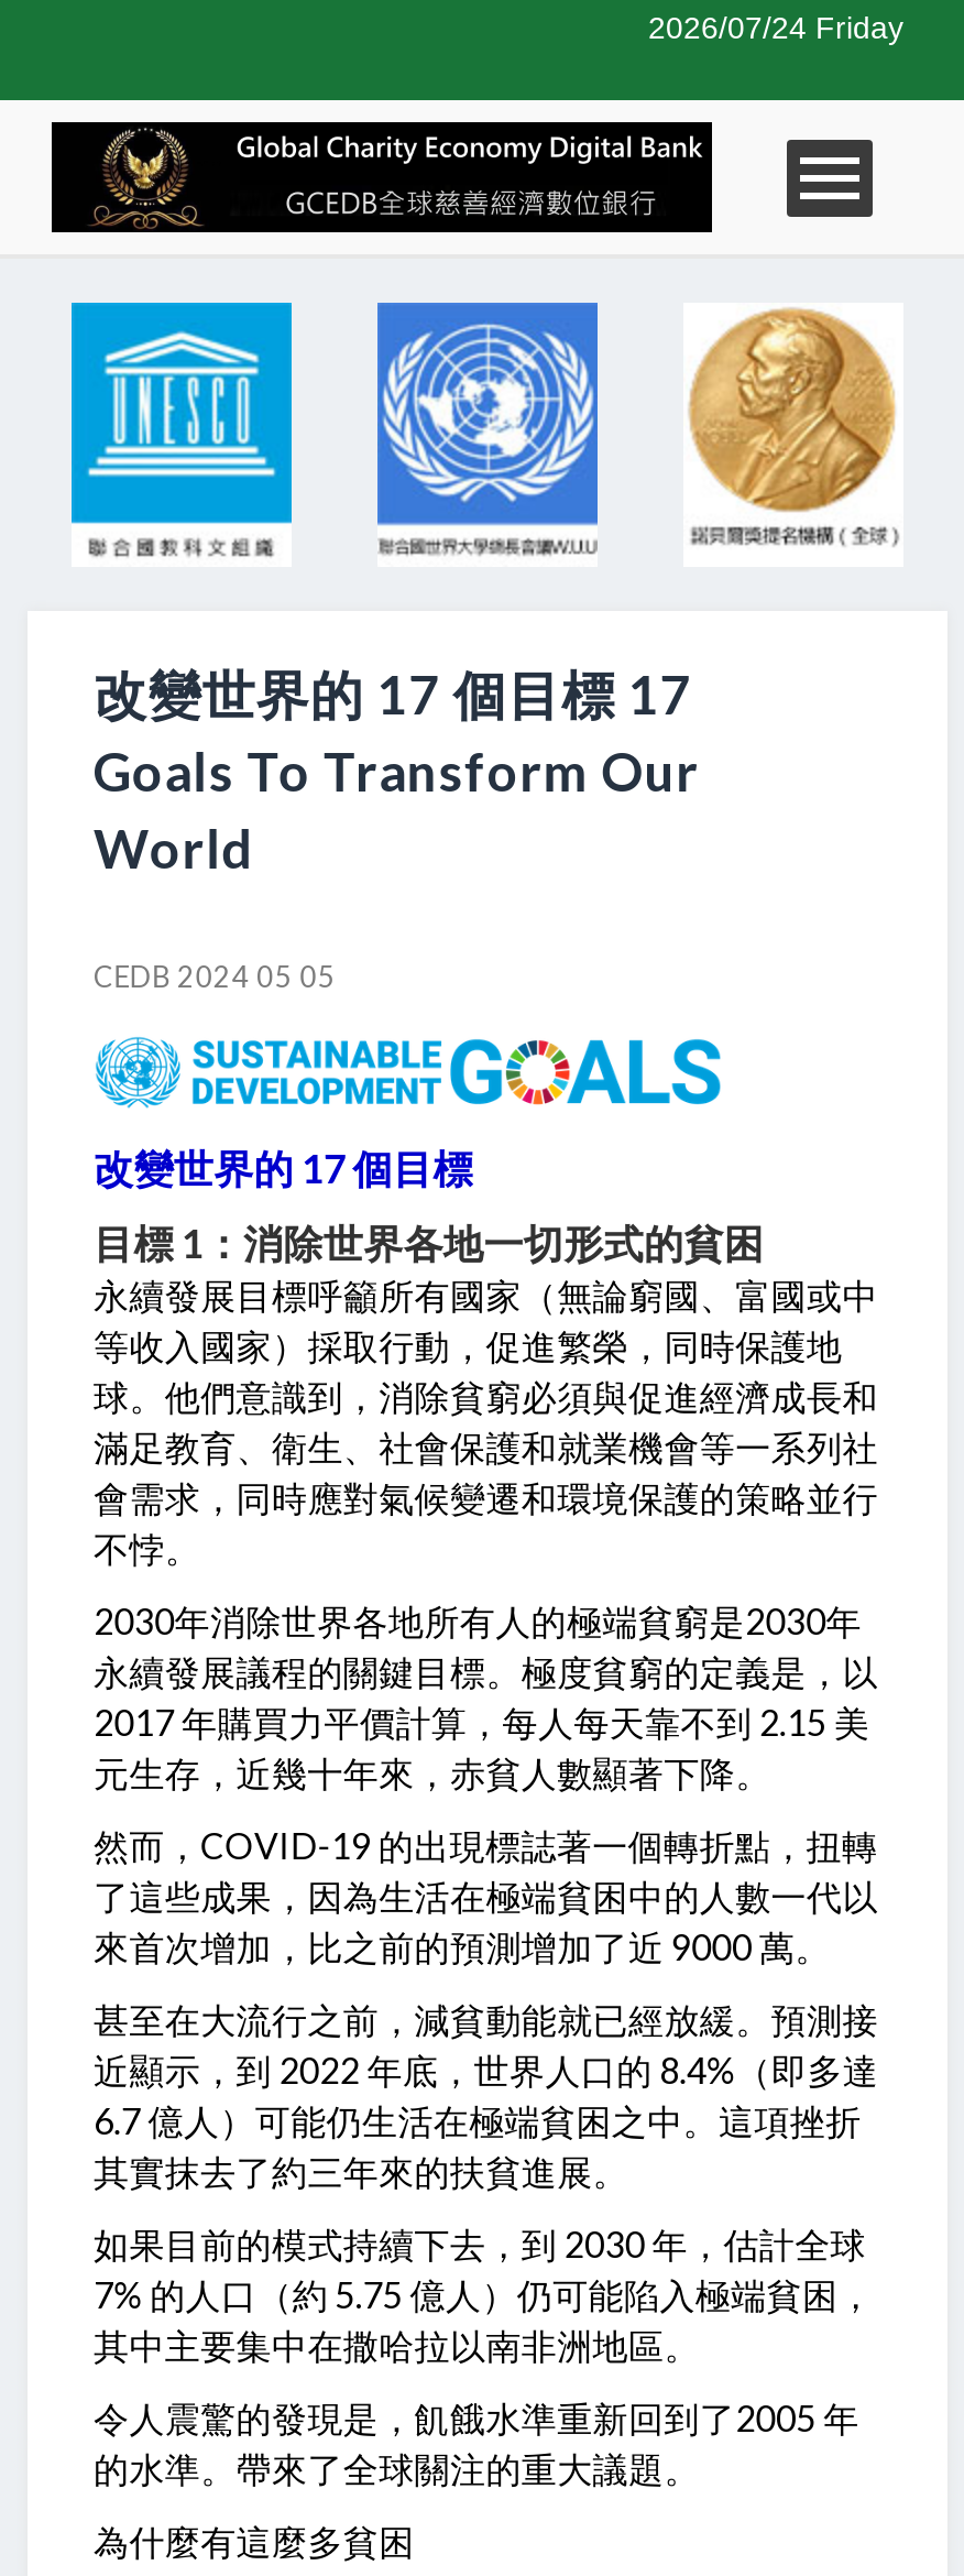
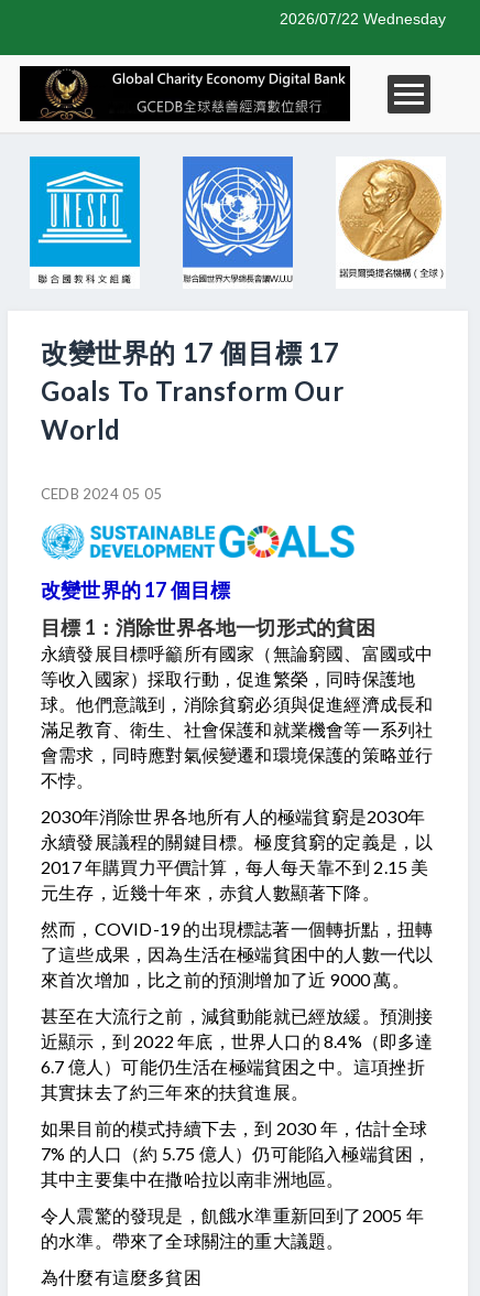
- 2026/07/24 Friday
+ 2026/07/22 Wednesday
